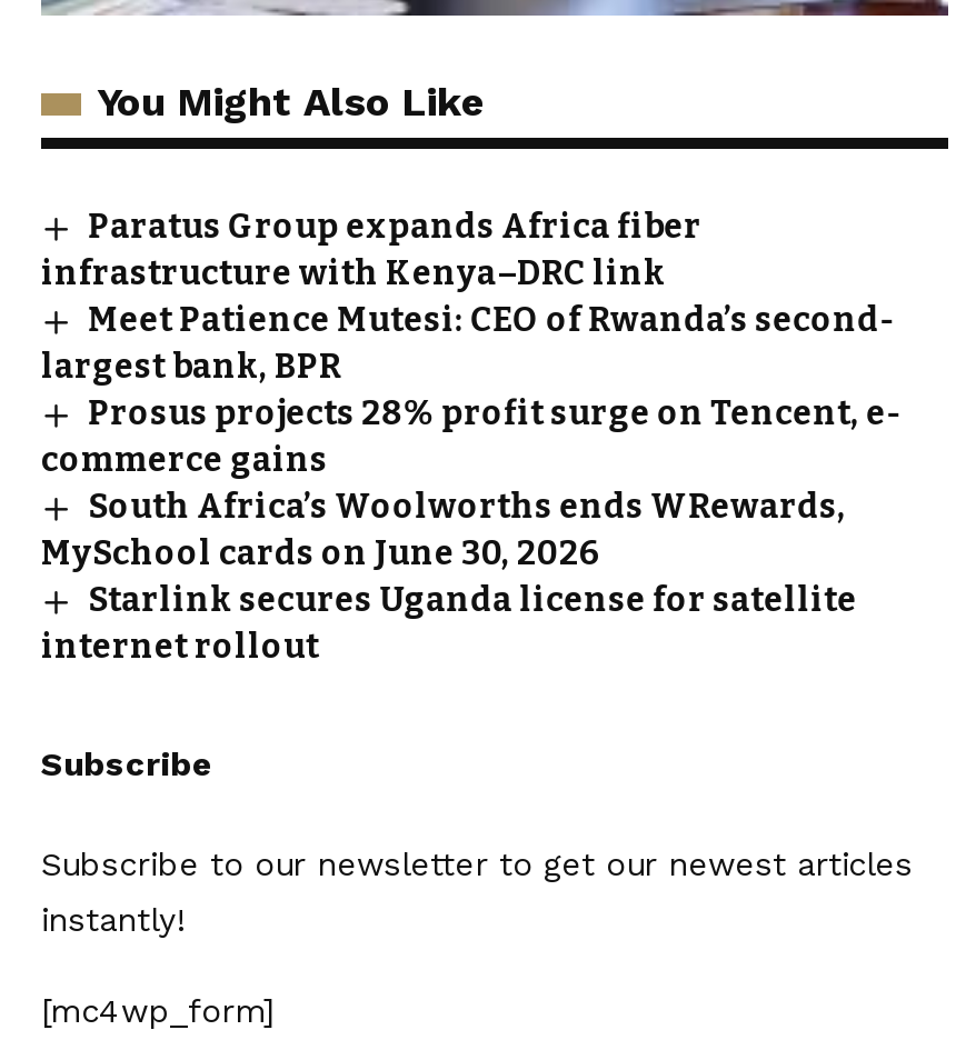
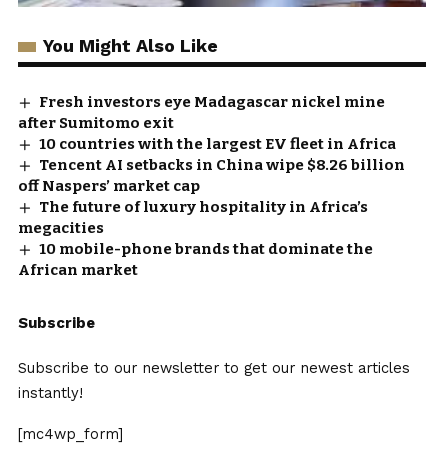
- Paratus Group expands Africa fiber
- infrastructure with Kenya–DRC link
- Meet Patience Mutesi: CEO of Rwanda’s second-
- largest bank, BPR
- Prosus projects 28% profit surge on Tencent, e-
- commerce gains
- South Africa’s Woolworths ends WRewards,
- MySchool cards on June 30, 2026
- Starlink secures Uganda license for satellite
- internet rollout
+ Fresh investors eye Madagascar nickel mine
+ after Sumitomo exit
+ 10 countries with the largest EV fleet in Africa
+ Tencent AI setbacks in China wipe $8.26 billion
+ off Naspers’ market cap
+ The future of luxury hospitality in Africa’s
+ megacities
+ 10 mobile-phone brands that dominate the
+ African market
